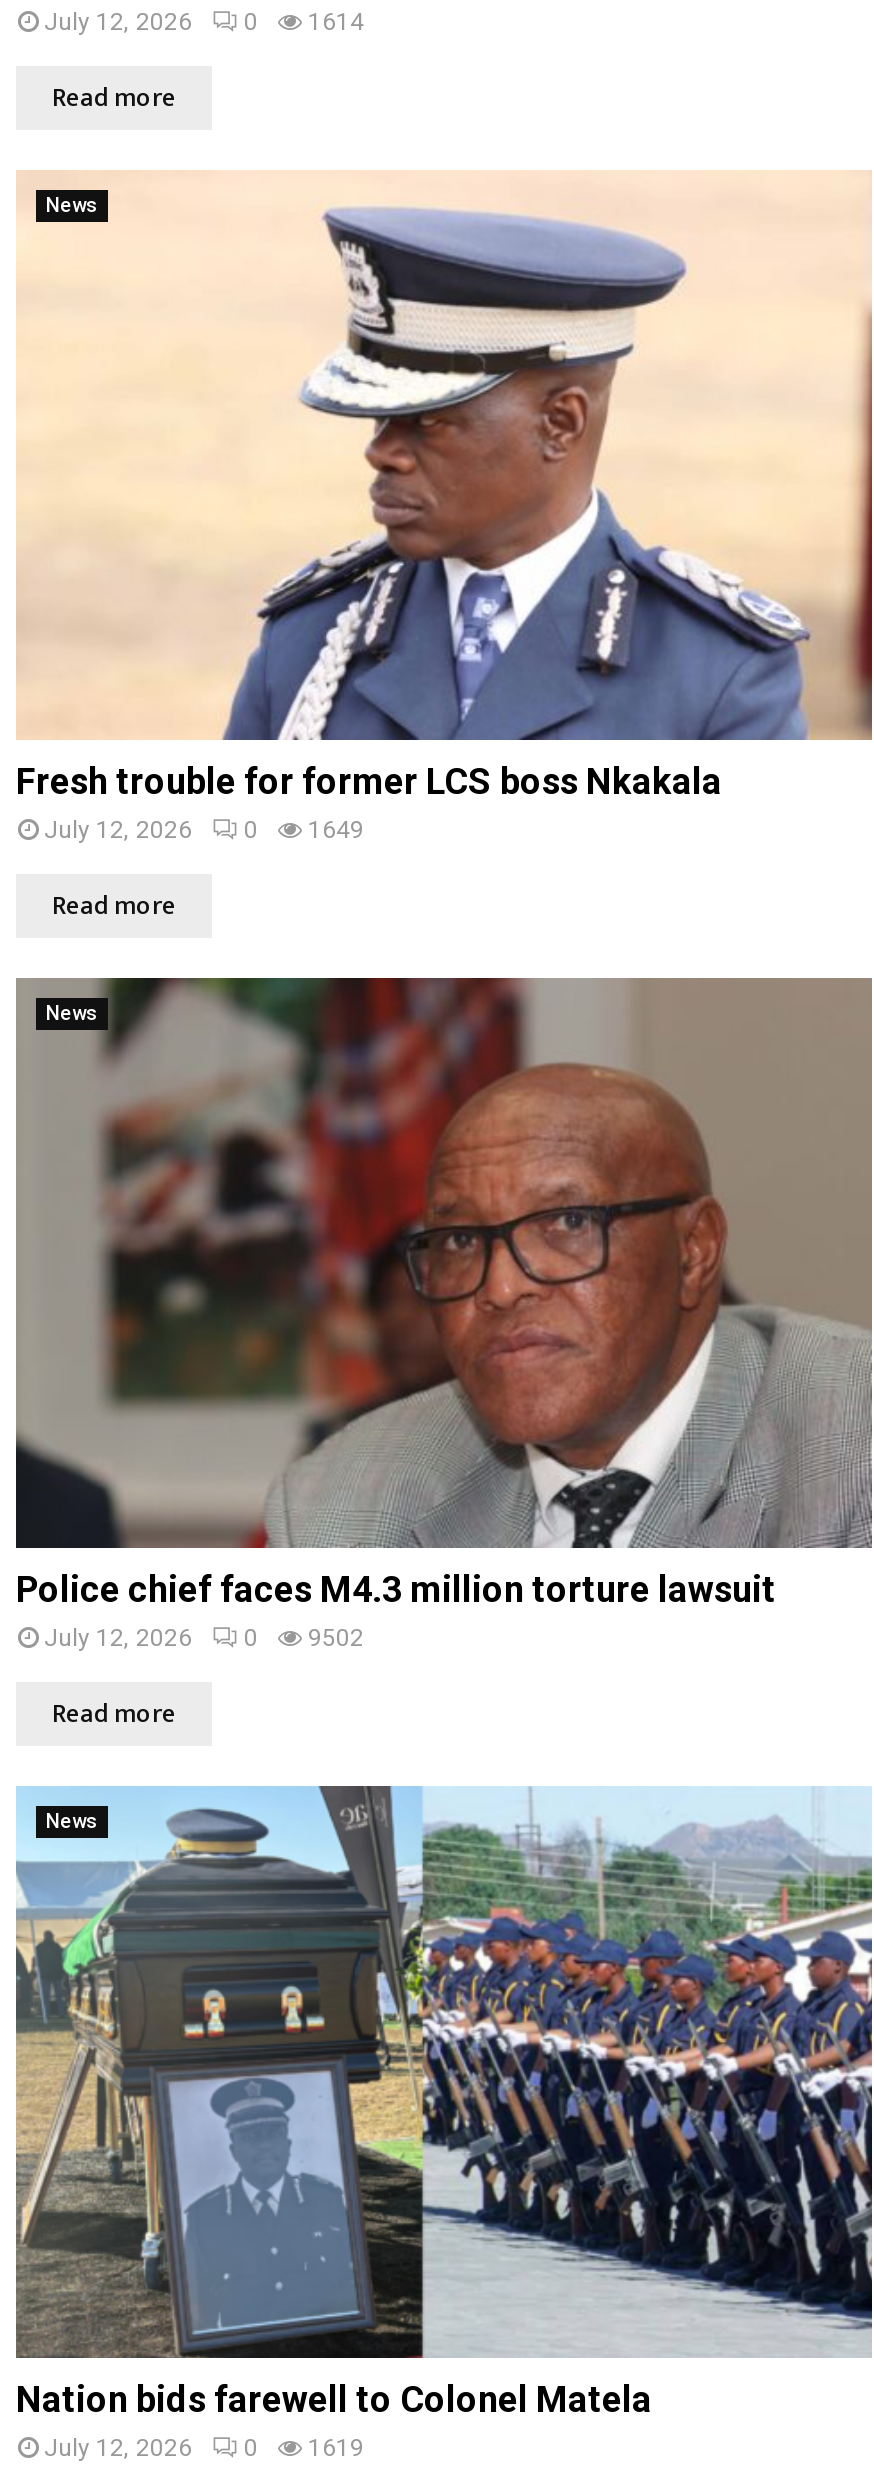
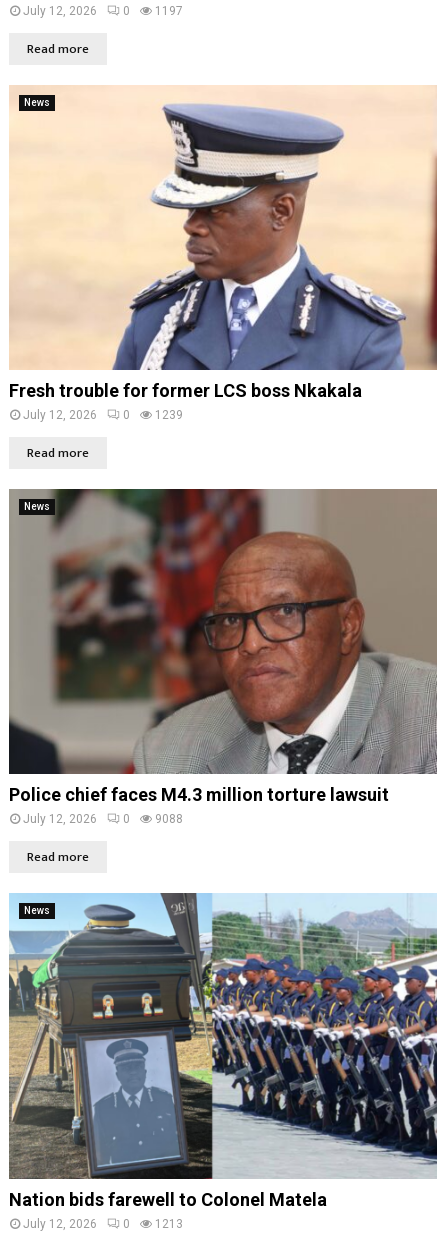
- July 12, 2026 0 1614
+ July 12, 2026 0 1197

- July 12, 2026 0 1649
+ July 12, 2026 0 1239

- July 12, 2026 0 9502
+ July 12, 2026 0 9088

- July 12, 2026 0 1619
+ July 12, 2026 0 1213
